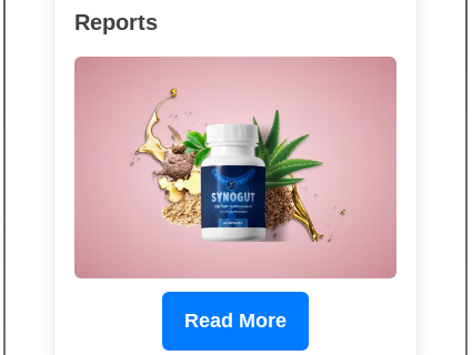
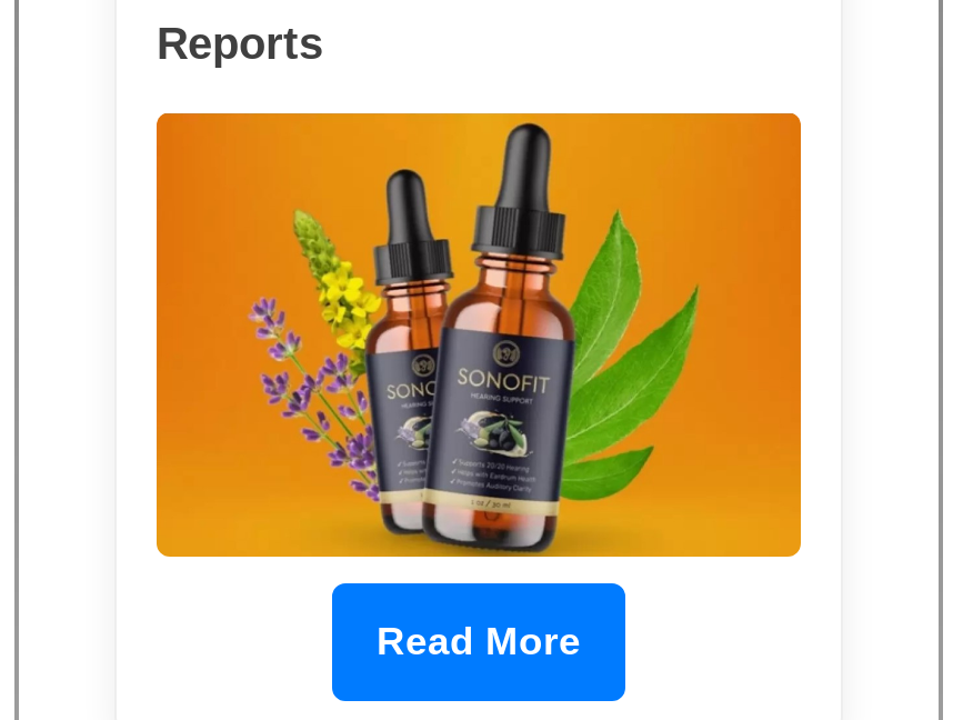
- [image]
+ [image]
